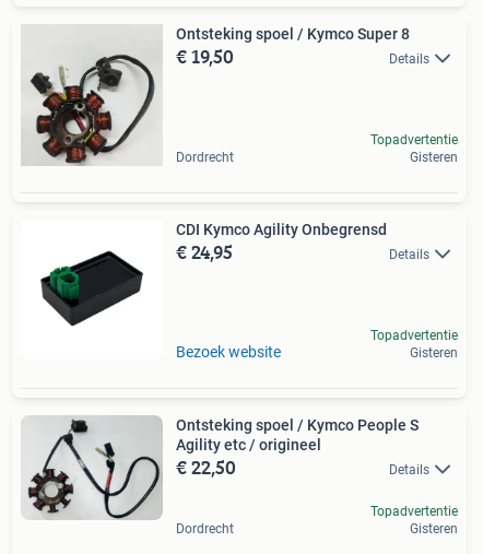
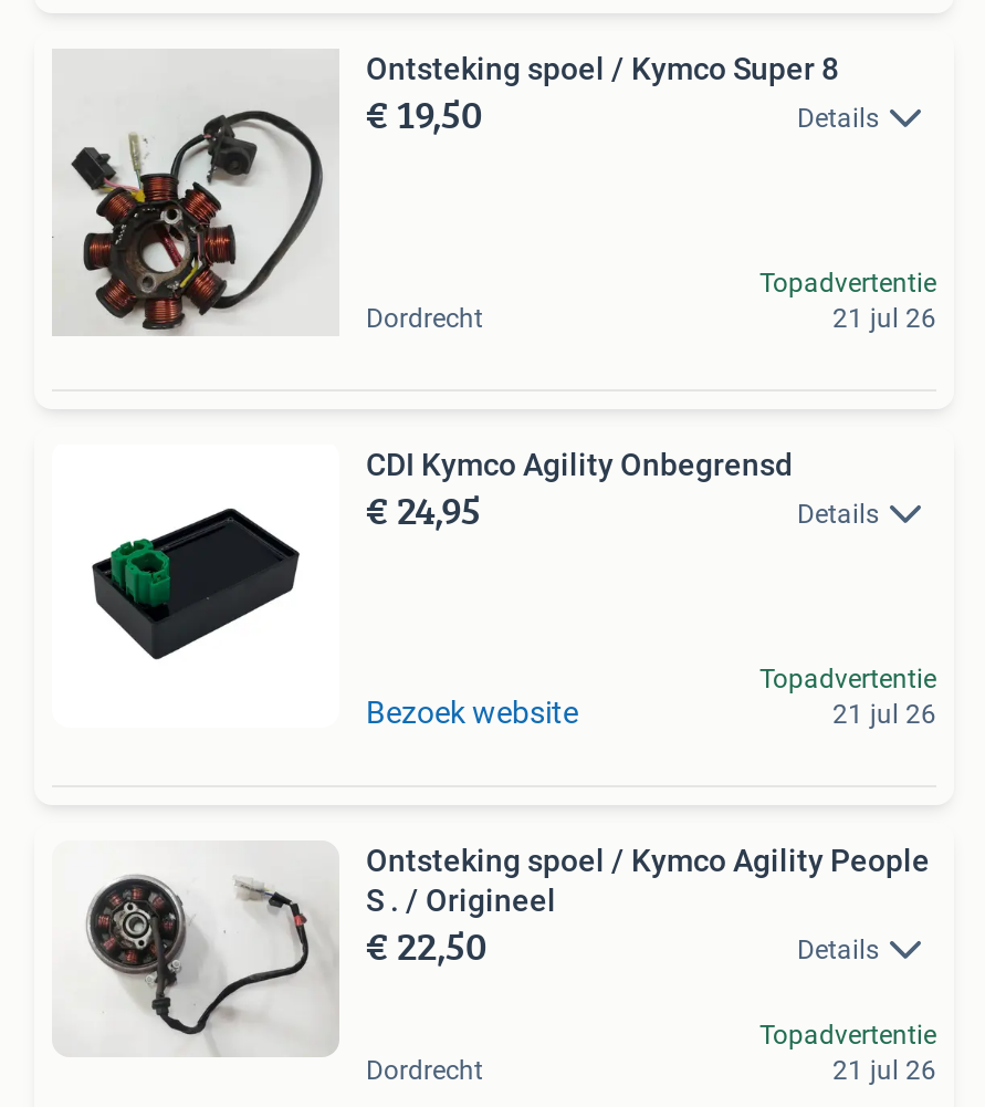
- Gisteren
+ 21 jul 26

- Gisteren
+ 21 jul 26

- [image]
- Ontsteking spoel / Kymco People S
- Agility etc / origineel
+ [image]
+ Ontsteking spoel / Kymco Agility People
+ S . / Origineel

- Gisteren
+ 21 jul 26
